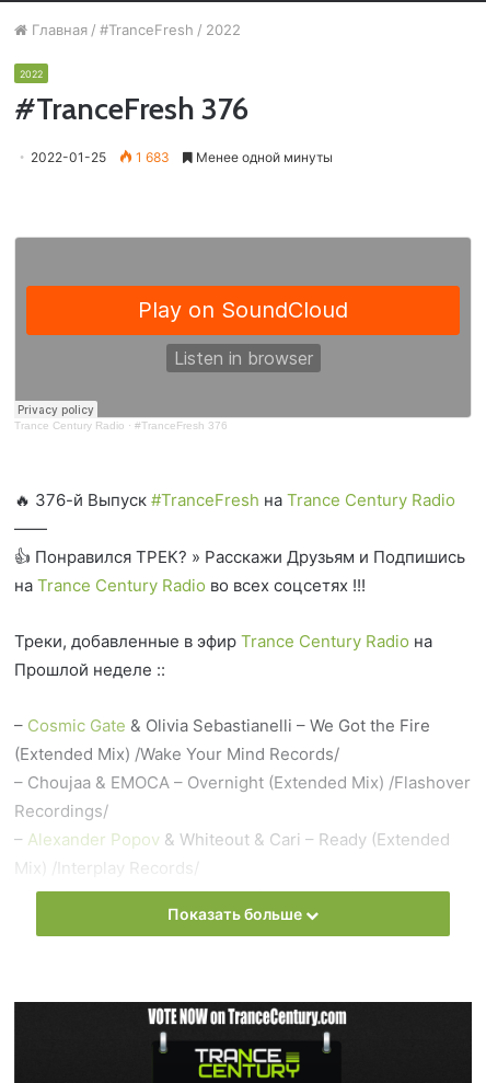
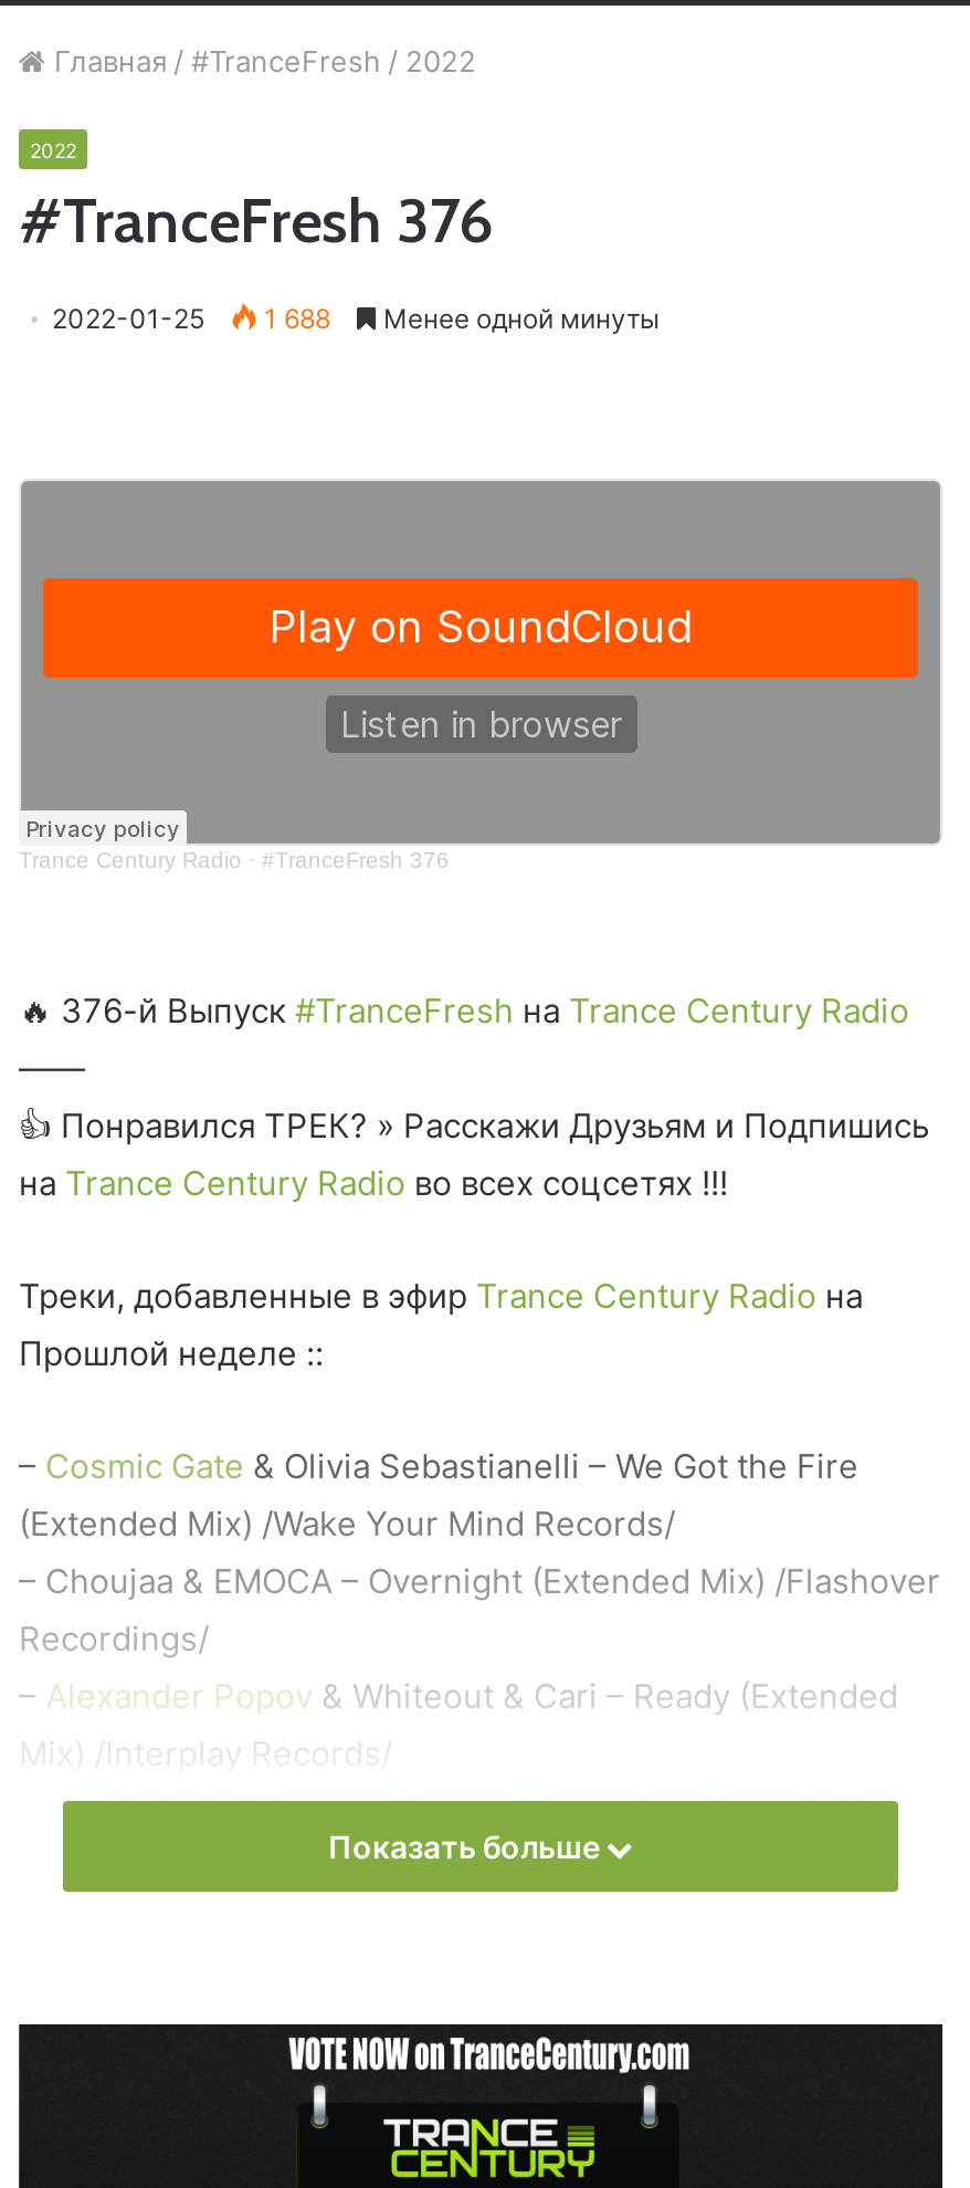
- 2022-01-25 1 683 Менее одной минуты
+ 2022-01-25 1 688 Менее одной минуты
